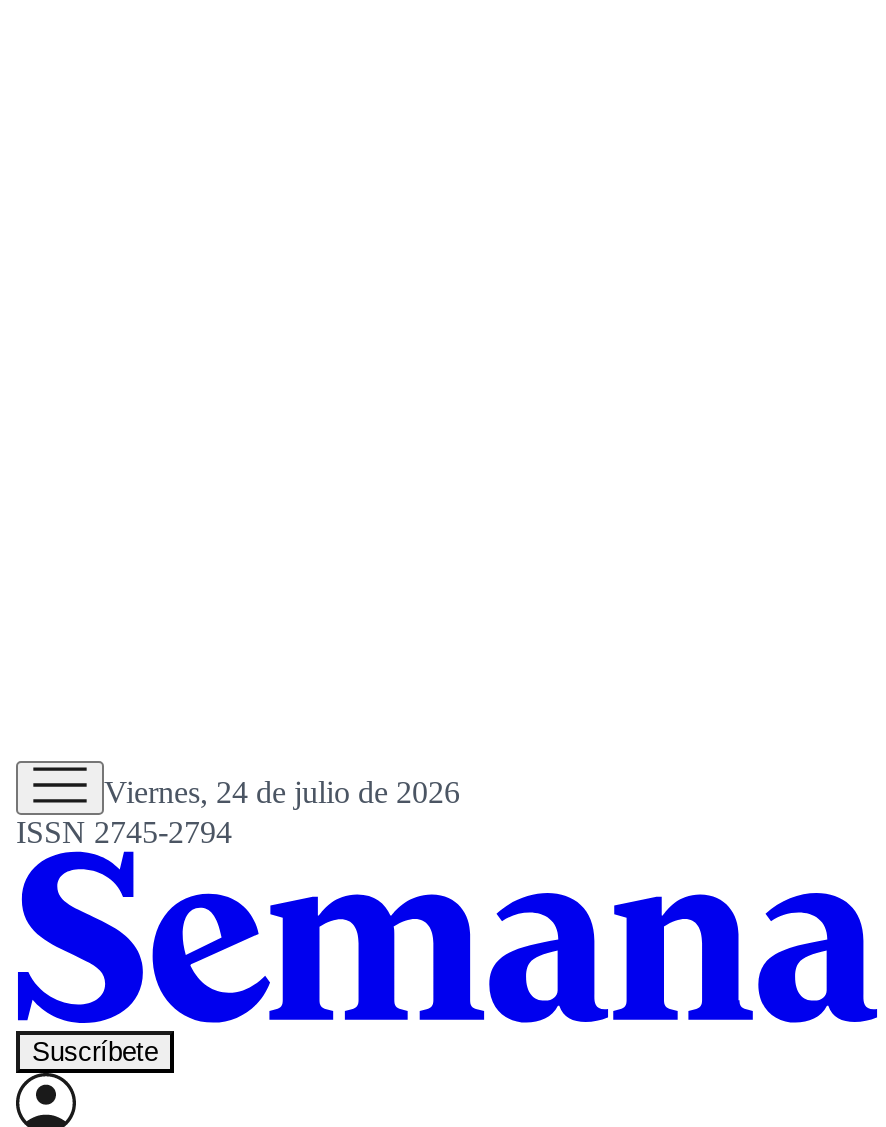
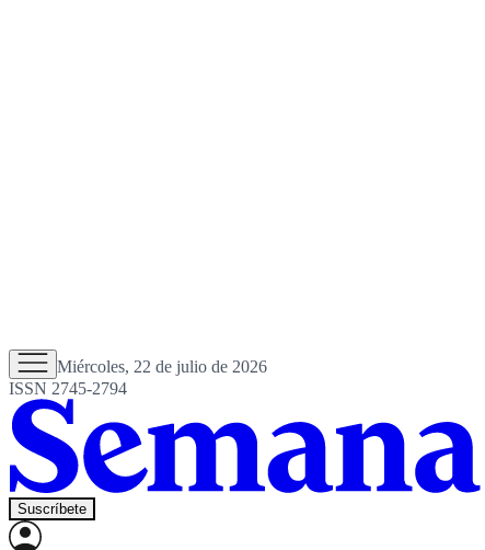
- Viernes, 24 de julio de 2026
+ Miércoles, 22 de julio de 2026
